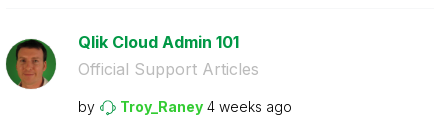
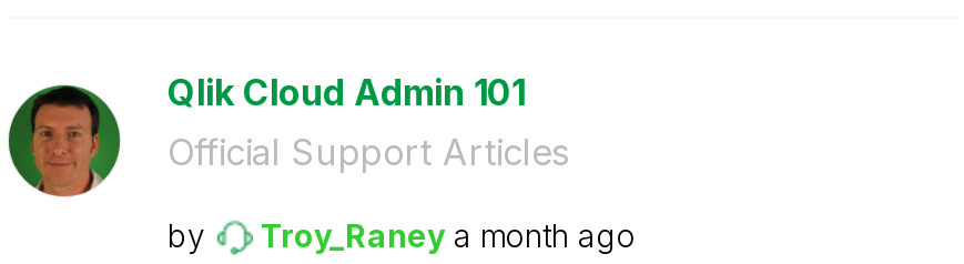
- Troy_Raney 4 weeks ago
+ Troy_Raney a month ago
